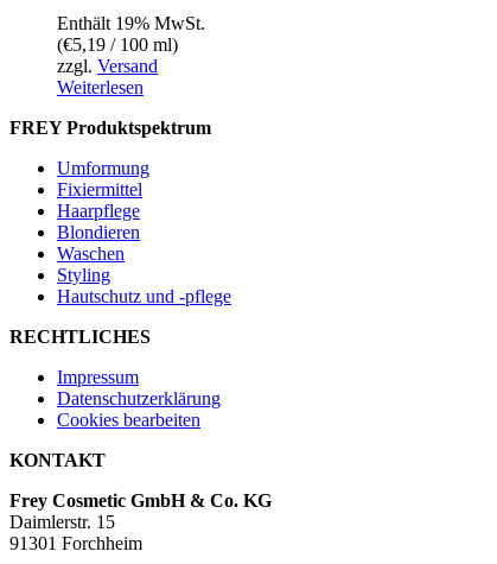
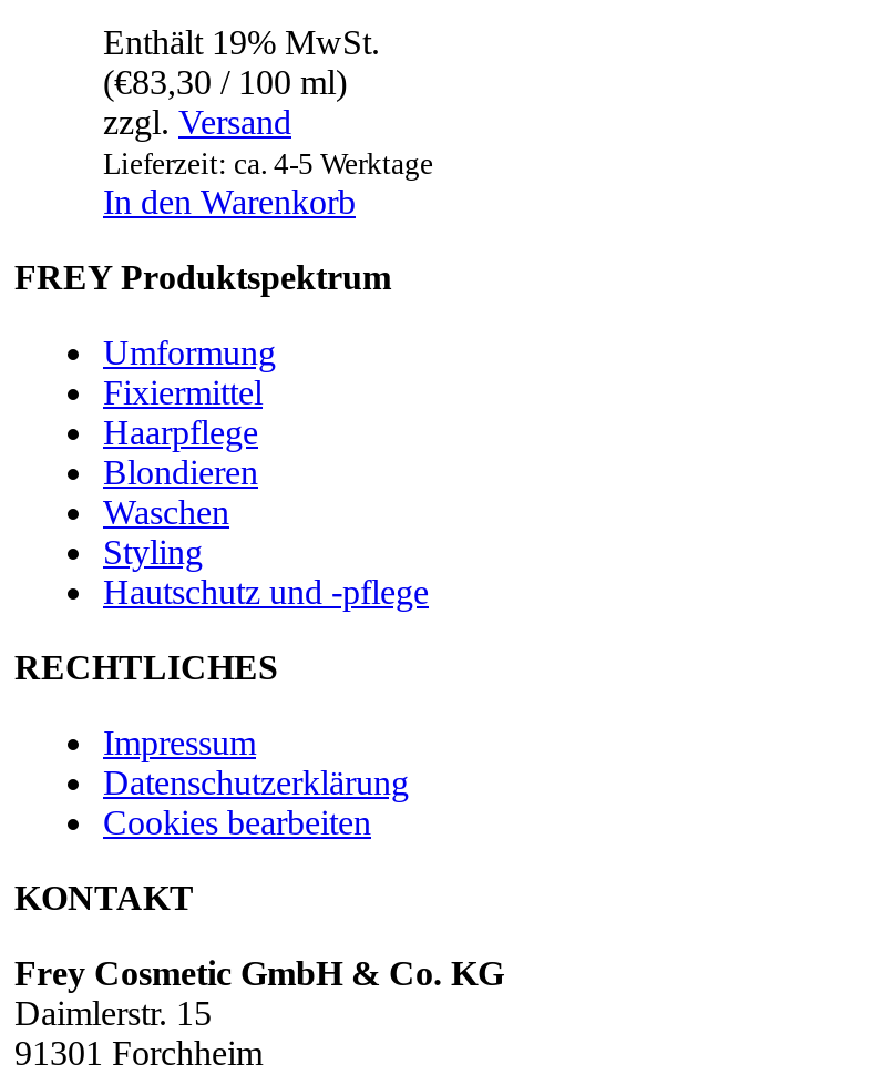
- (€5,19 / 100 ml)
+ (€83,30 / 100 ml)

- Weiterlesen
+ Lieferzeit: ca. 4-5 Werktage
+ In den Warenkorb
